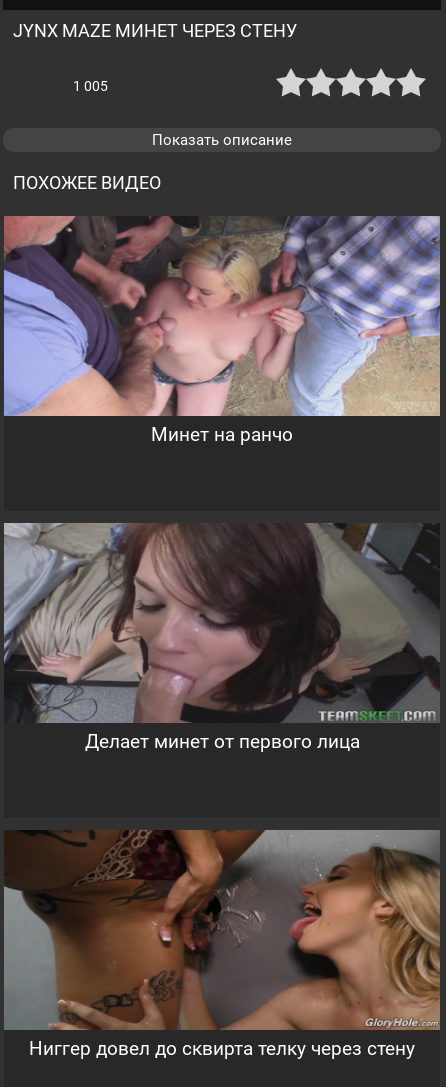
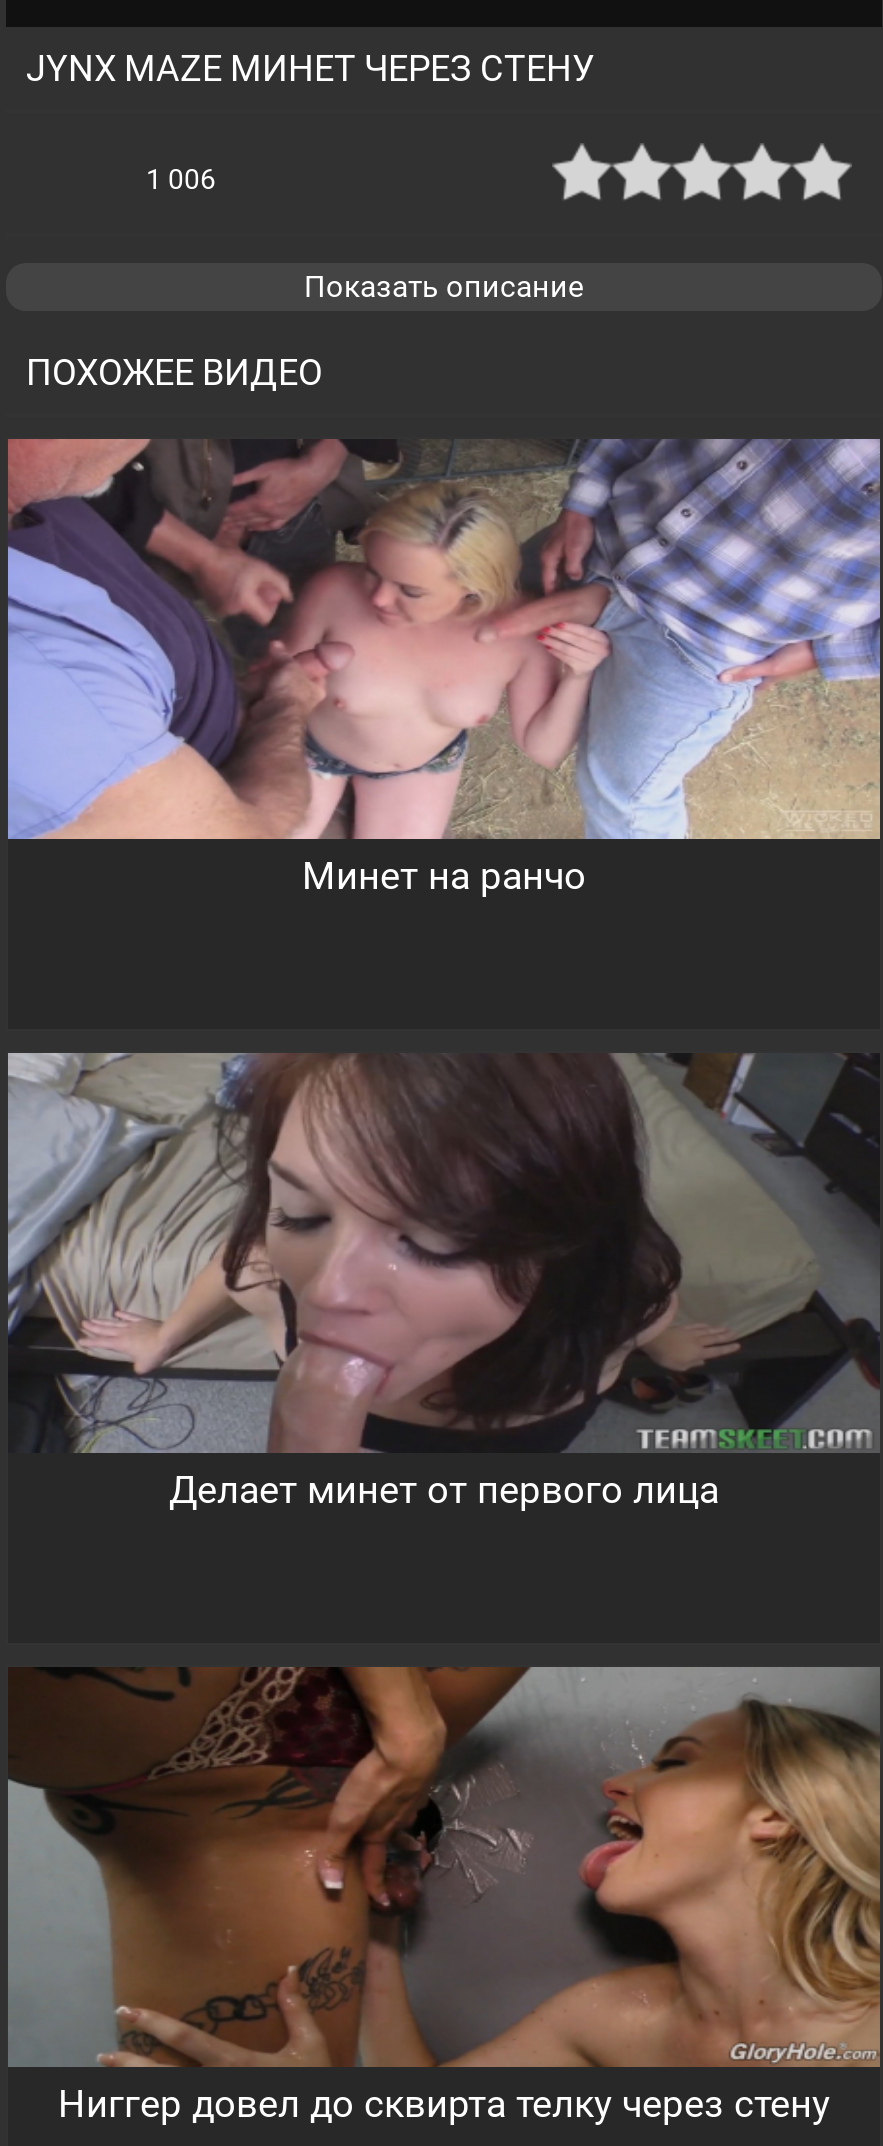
- 1 005
+ 1 006
